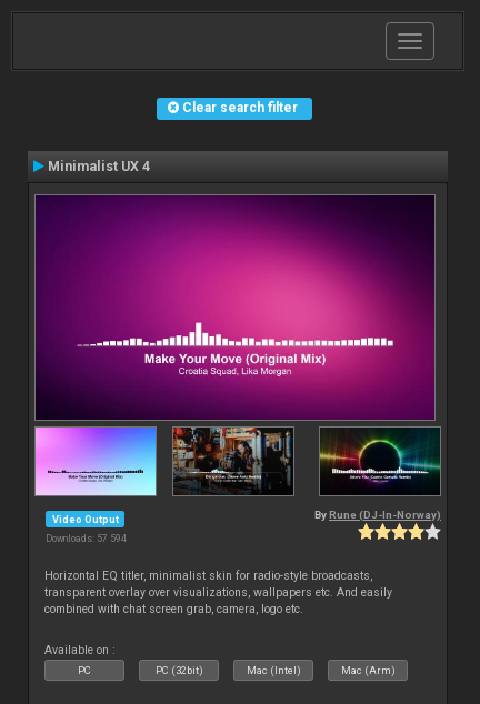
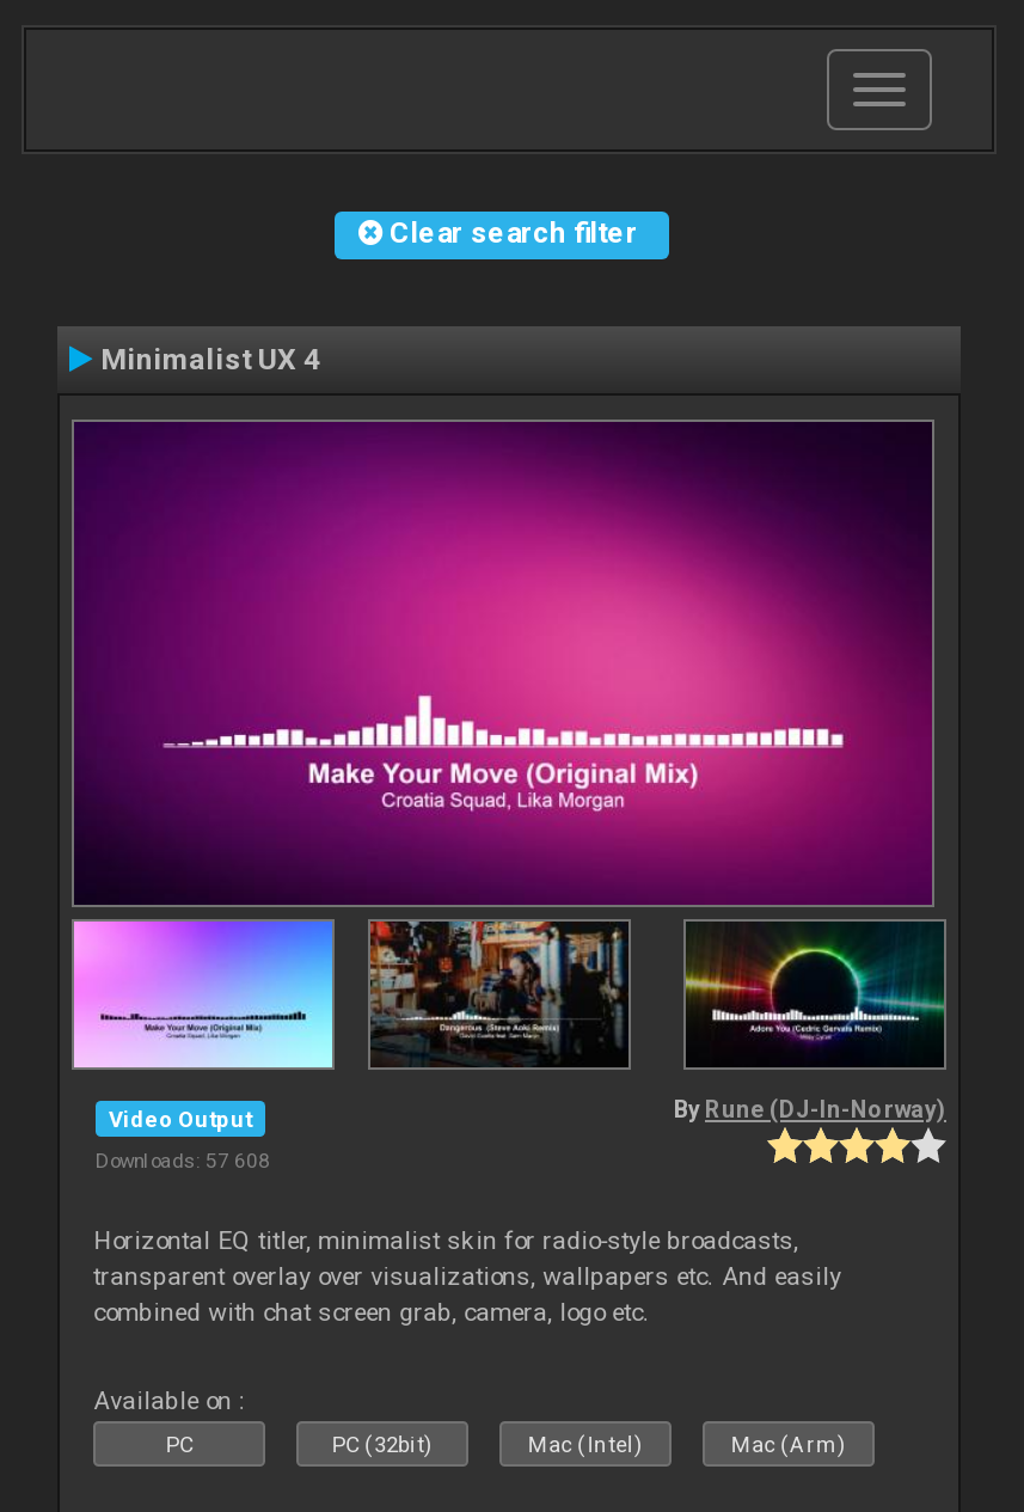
- Downloads: 57 594
+ Downloads: 57 608
